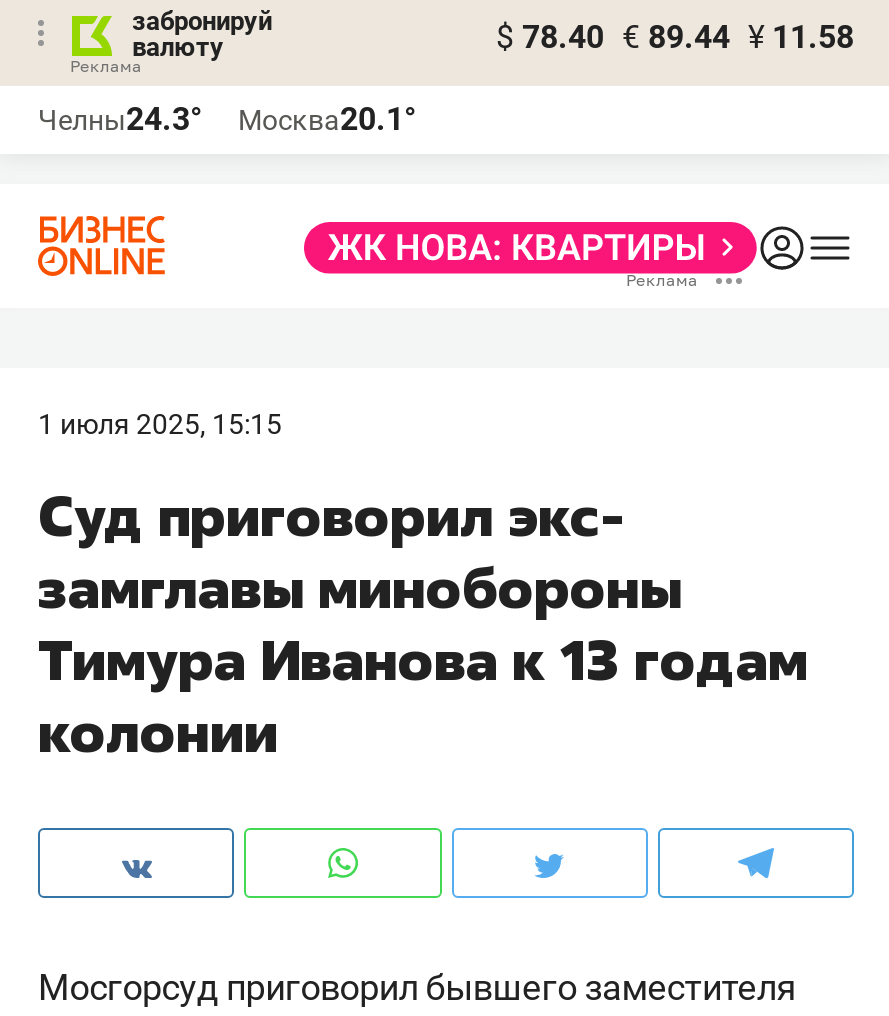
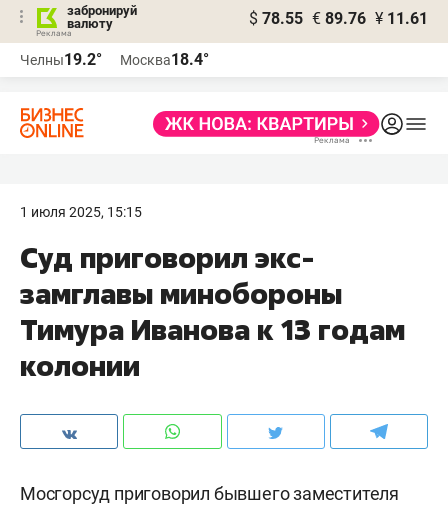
- $ 78.40 € 89.44 ¥ 11.58
+ $ 78.55 € 89.76 ¥ 11.61

- Челны24.3°
+ Челны19.2°

- Москва20.1°
+ Москва18.4°
